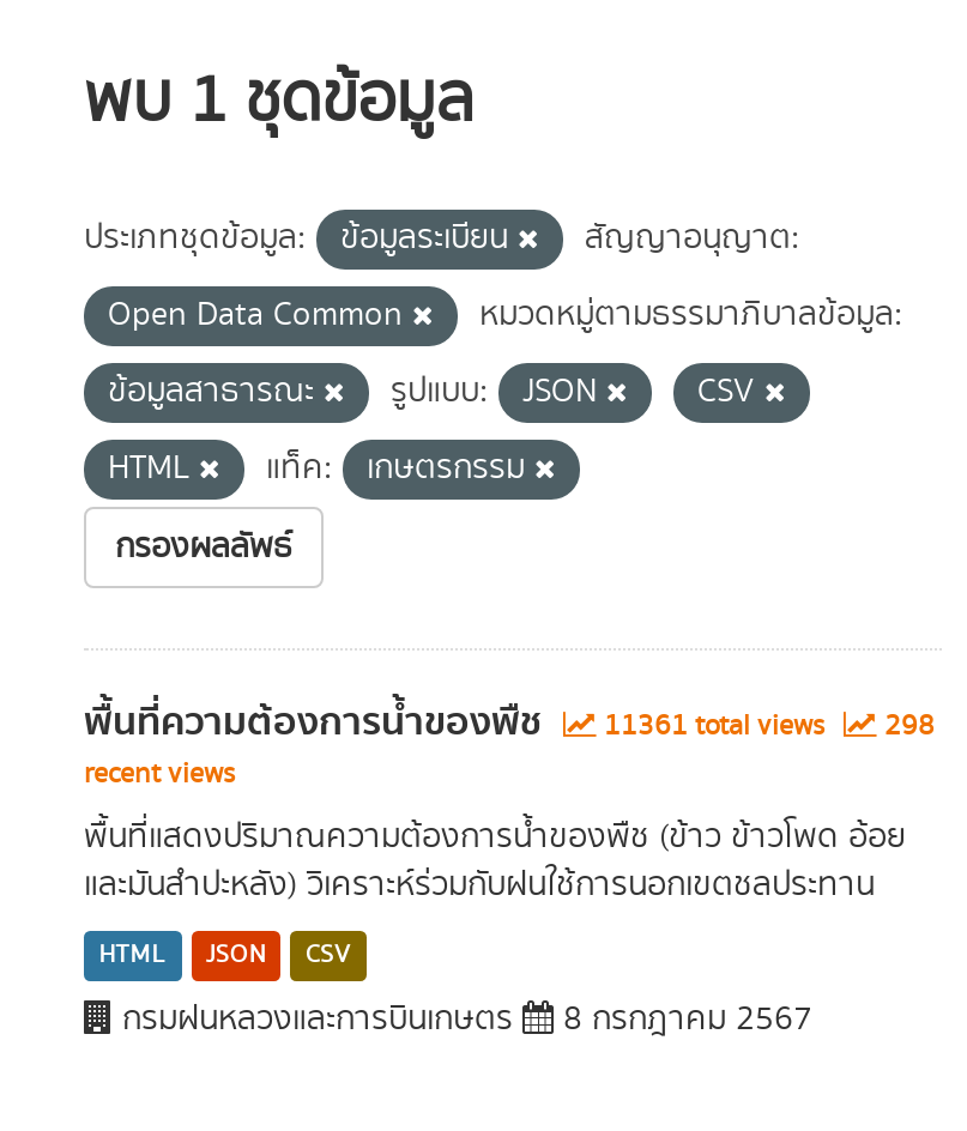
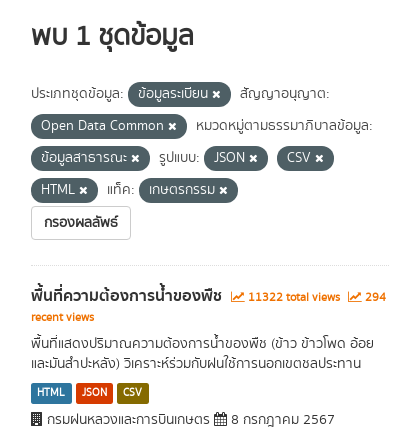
- 11361 total views
+ 11322 total views

- 298
+ 294
